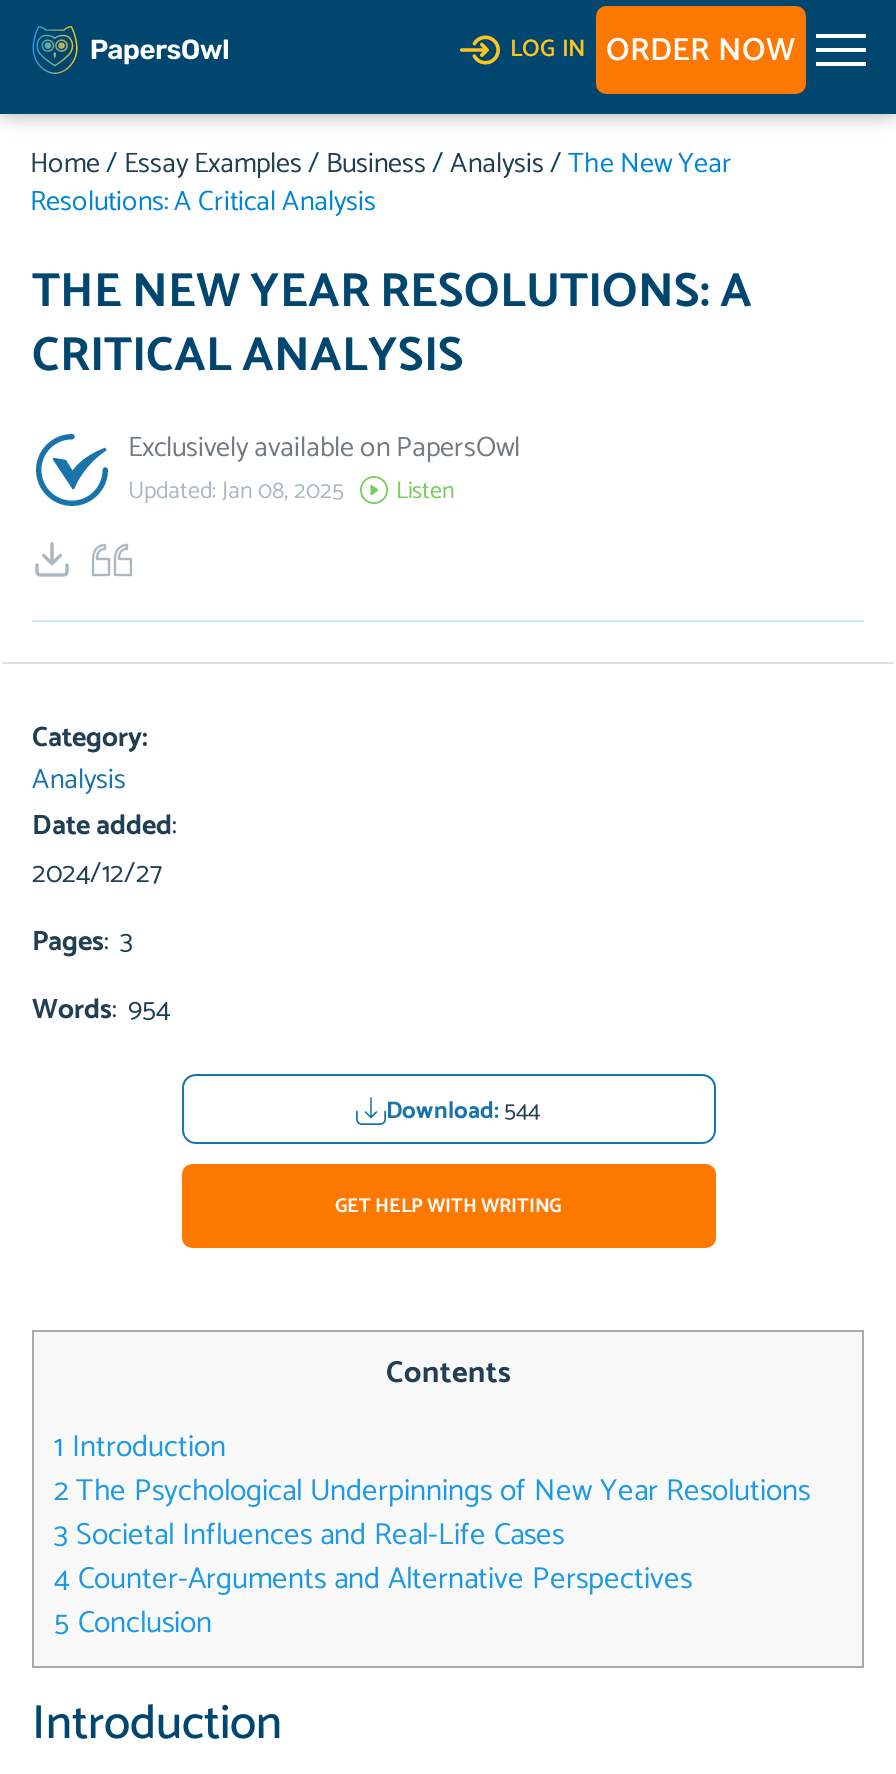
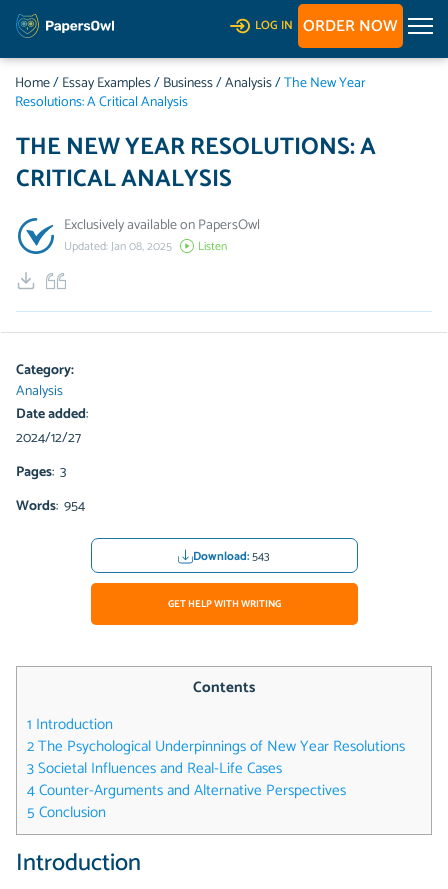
- Download: 544
+ Download: 543
